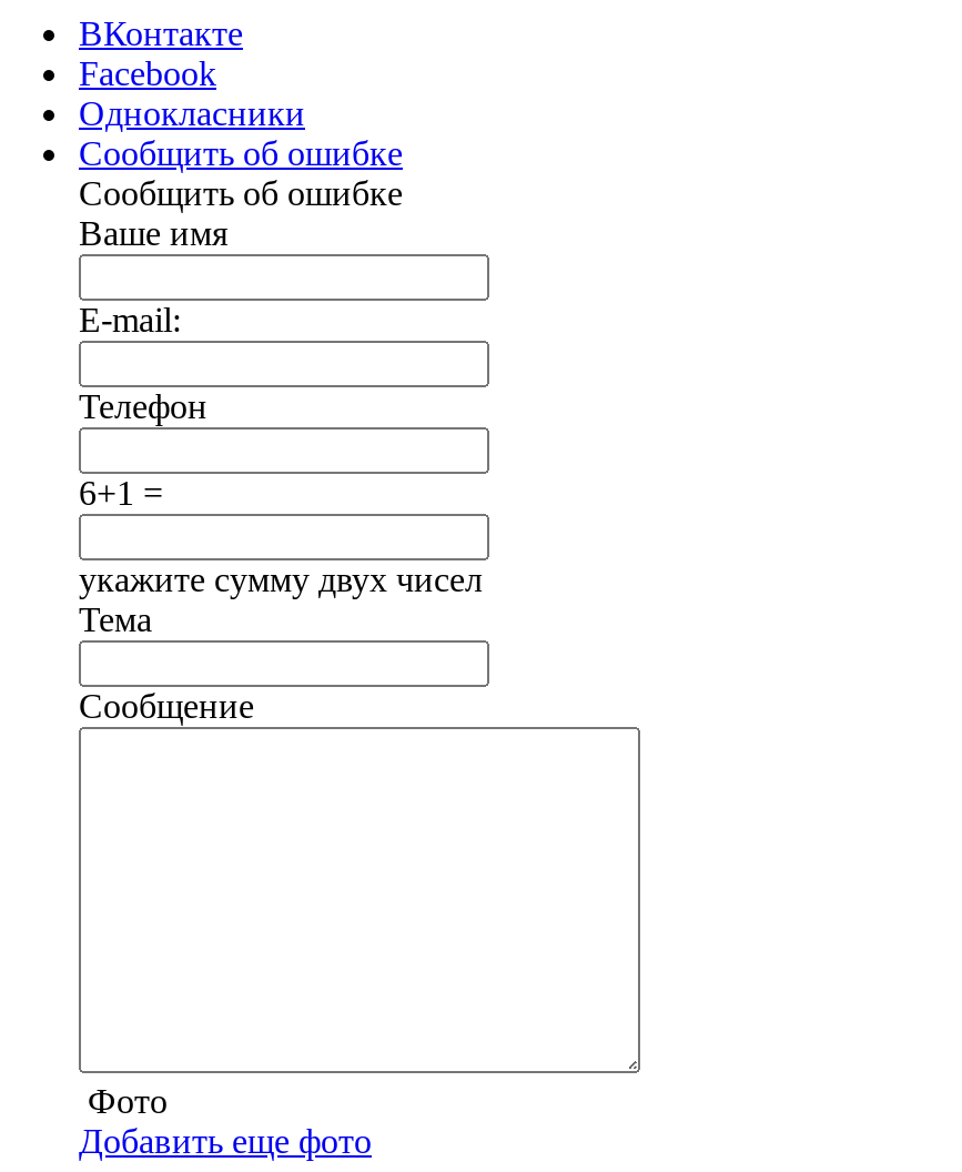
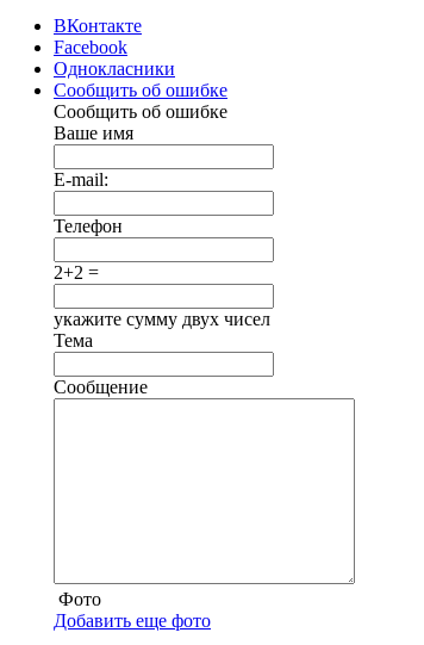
- 6+1 =
+ 2+2 =
